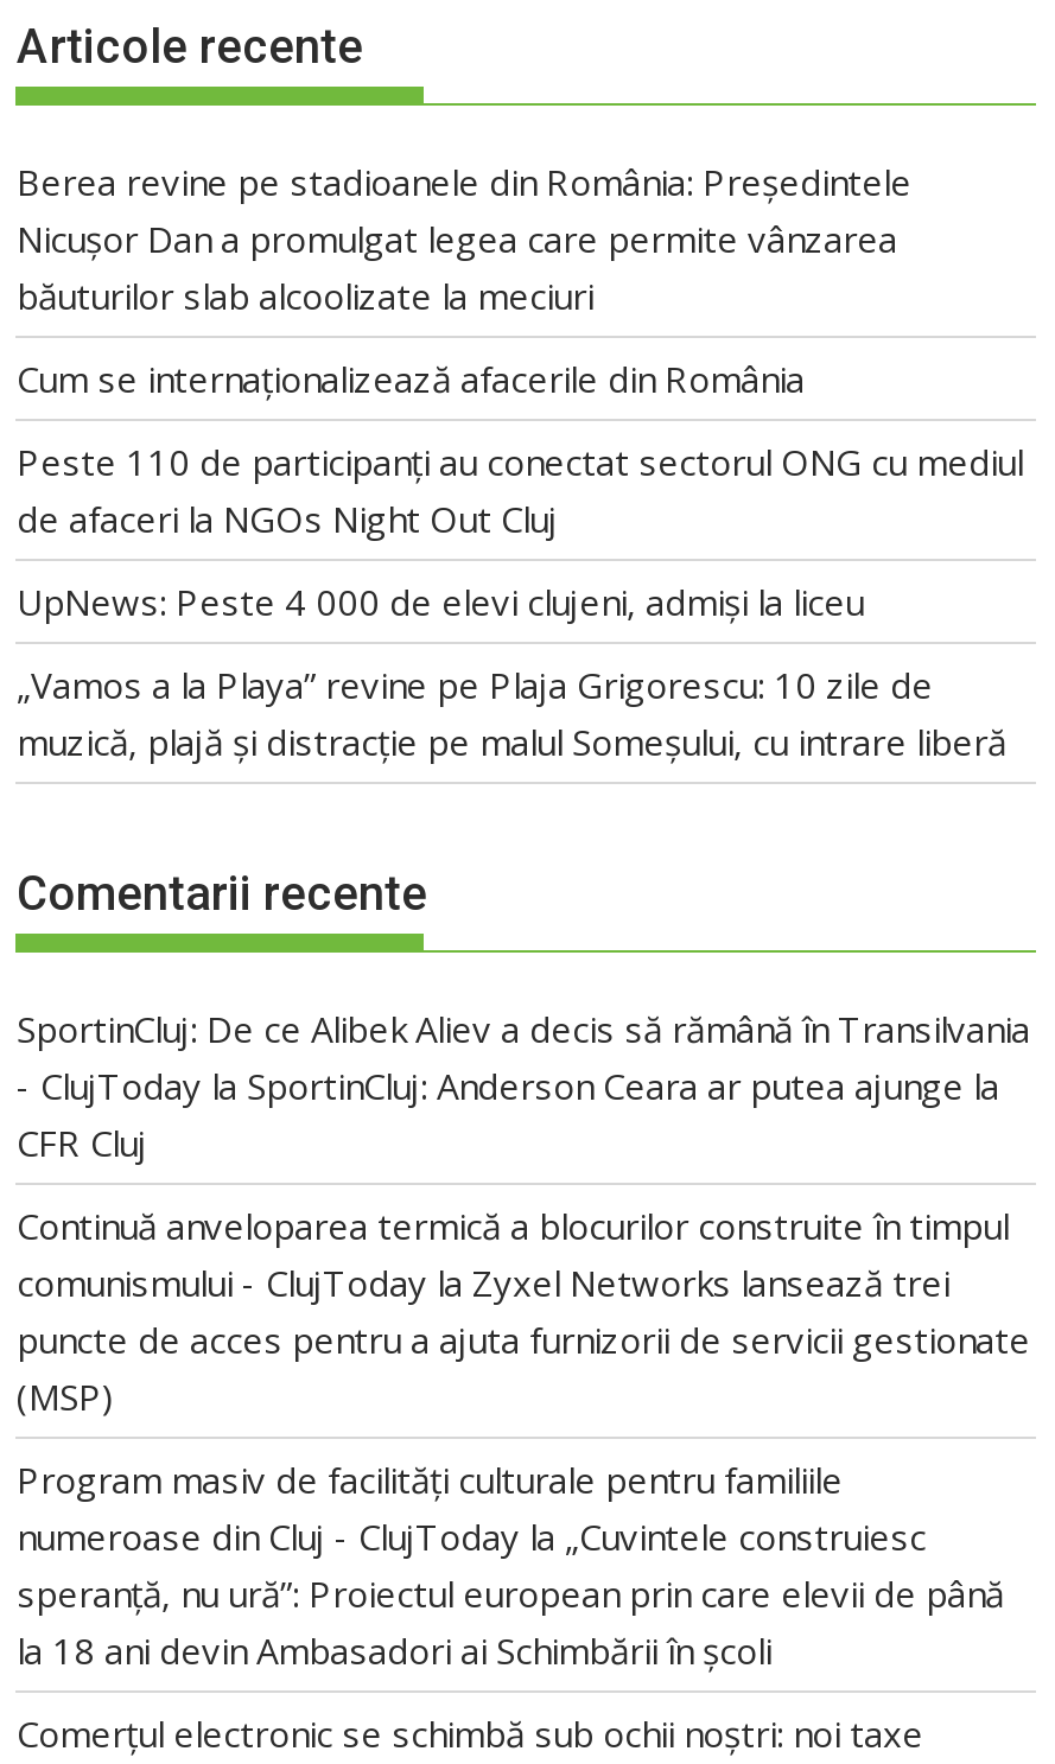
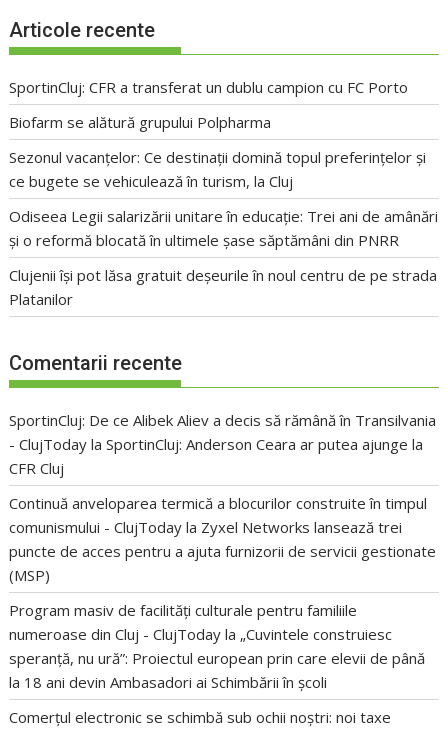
- Berea revine pe stadioanele din România: Președintele
- Nicușor Dan a promulgat legea care permite vânzarea
- băuturilor slab alcoolizate la meciuri
+ SportinCluj: CFR a transferat un dublu campion cu FC Porto

- Cum se internaționalizează afacerile din România
+ Biofarm se alătură grupului Polpharma

- Peste 110 de participanți au conectat sectorul ONG cu mediul
- de afaceri la NGOs Night Out Cluj
+ Sezonul vacanțelor: Ce destinații domină topul preferințelor și
+ ce bugete se vehiculează în turism, la Cluj

- UpNews: Peste 4 000 de elevi clujeni, admiși la liceu
+ Odiseea Legii salarizării unitare în educație: Trei ani de amânări
+ și o reformă blocată în ultimele șase săptămâni din PNRR

- „Vamos a la Playa” revine pe Plaja Grigorescu: 10 zile de
- muzică, plajă și distracție pe malul Someșului, cu intrare liberă
+ Clujenii își pot lăsa gratuit deșeurile în noul centru de pe strada
+ Platanilor
